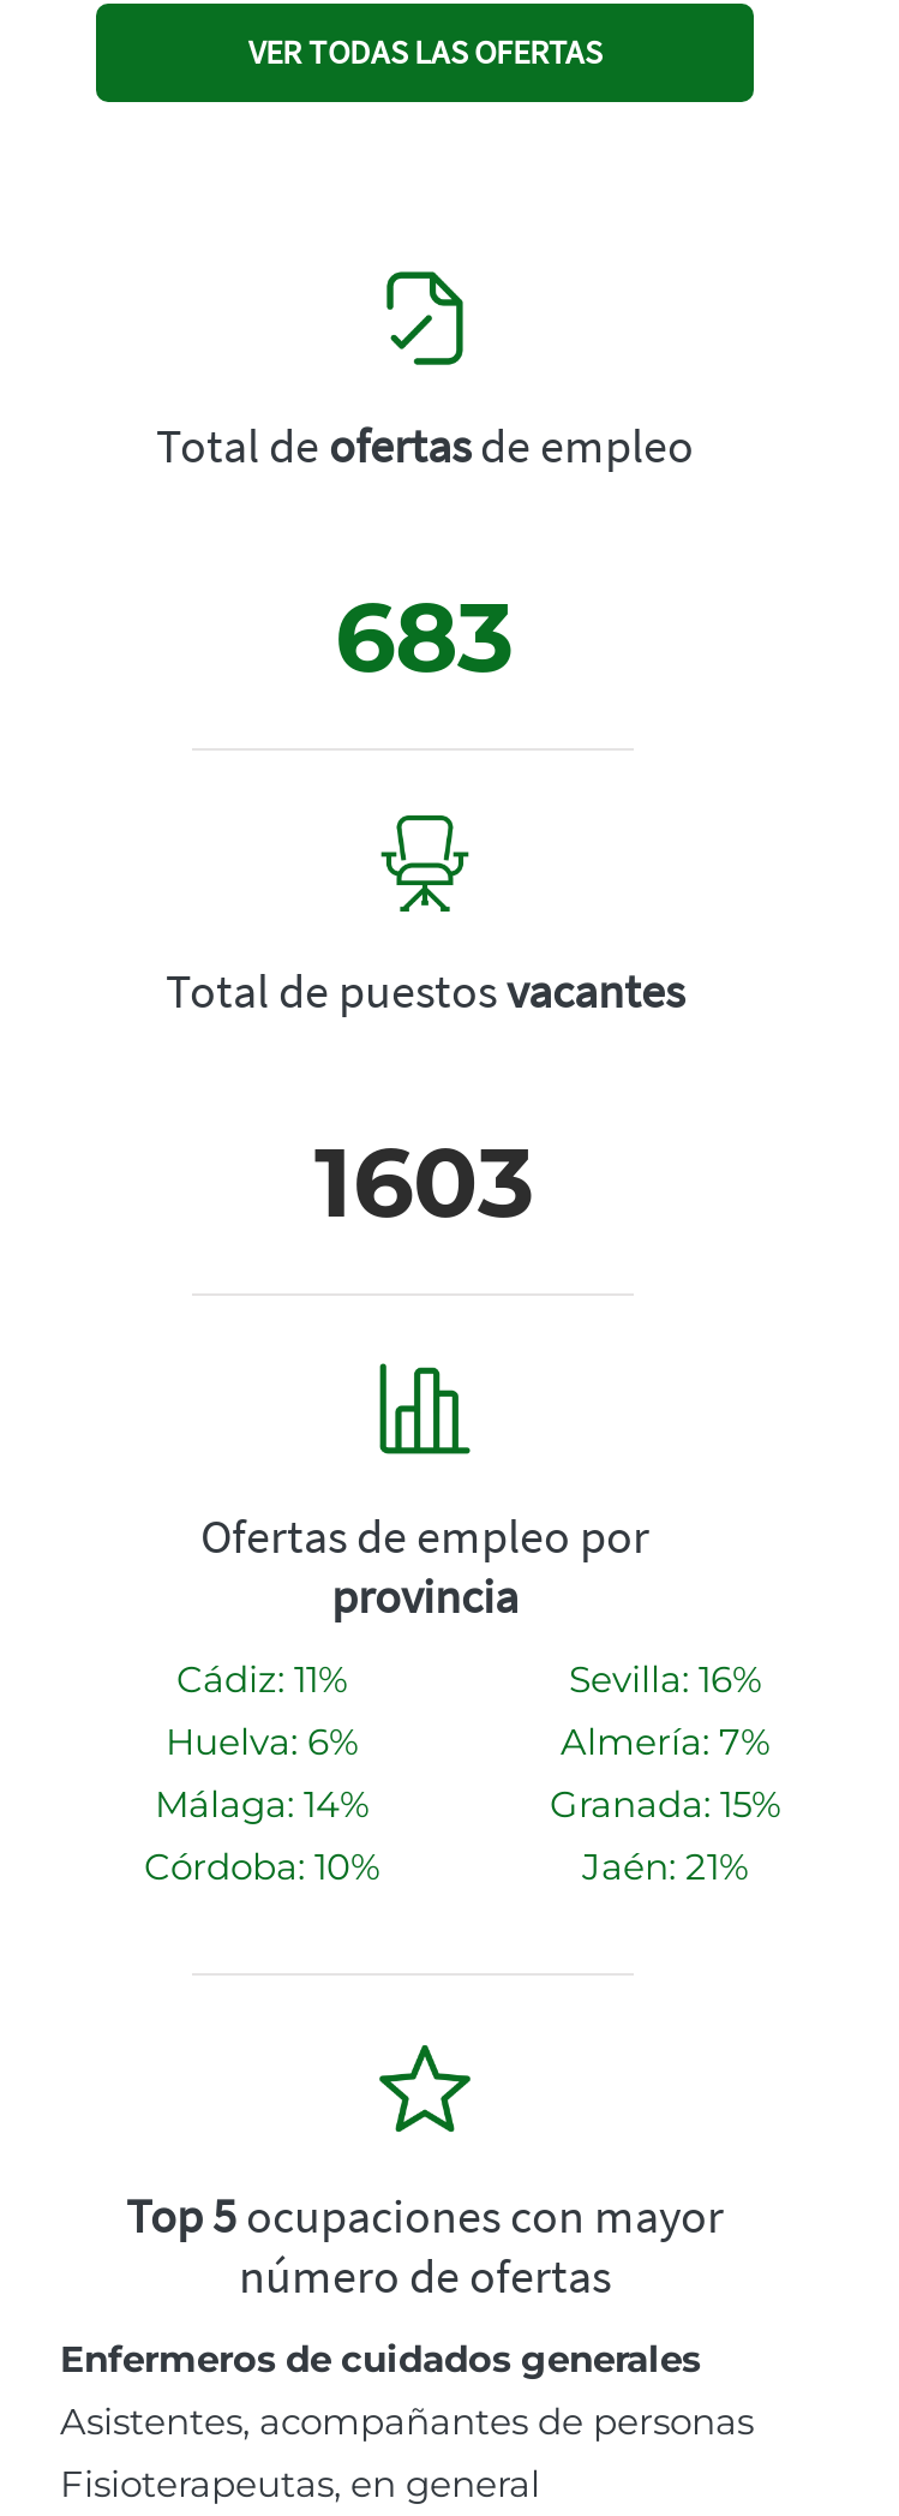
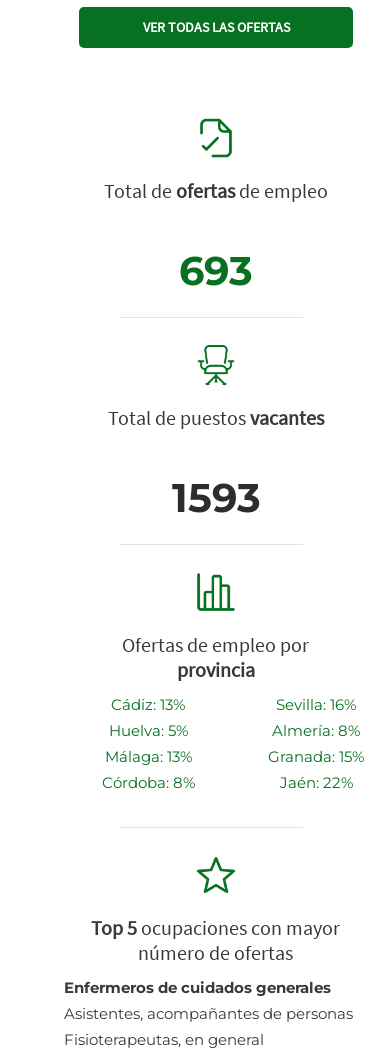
- 683
+ 693

- 1603
+ 1593

- Cádiz: 11%
+ Cádiz: 13%

- Huelva: 6%
+ Huelva: 5%

- Almería: 7%
+ Almería: 8%

- Málaga: 14%
+ Málaga: 13%

- Córdoba: 10%
+ Córdoba: 8%

- Jaén: 21%
+ Jaén: 22%
